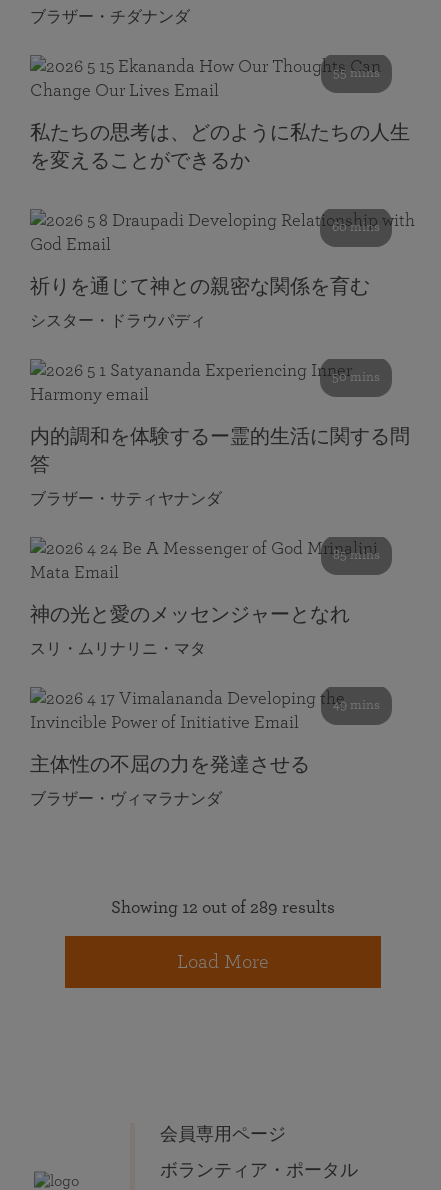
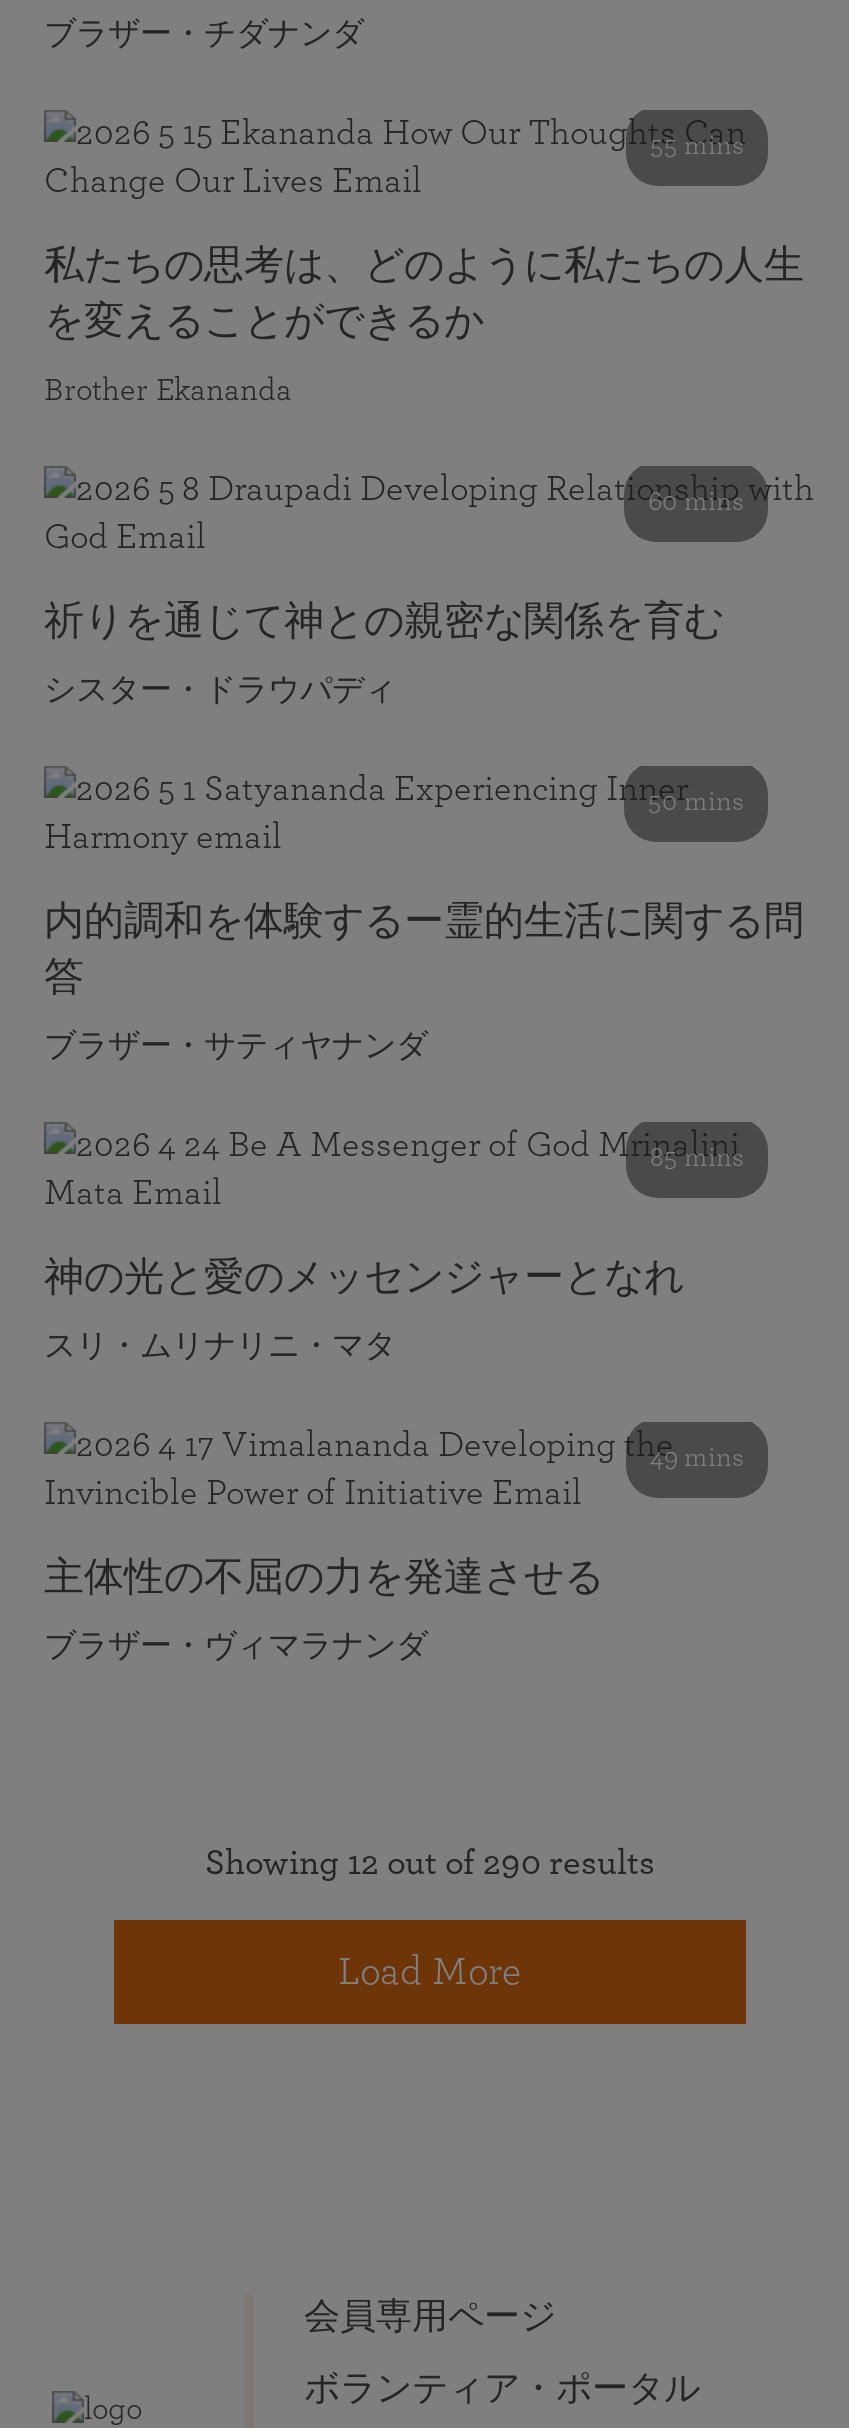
+ Brother Ekananda

- Showing 12 out of 289 results
+ Showing 12 out of 290 results
